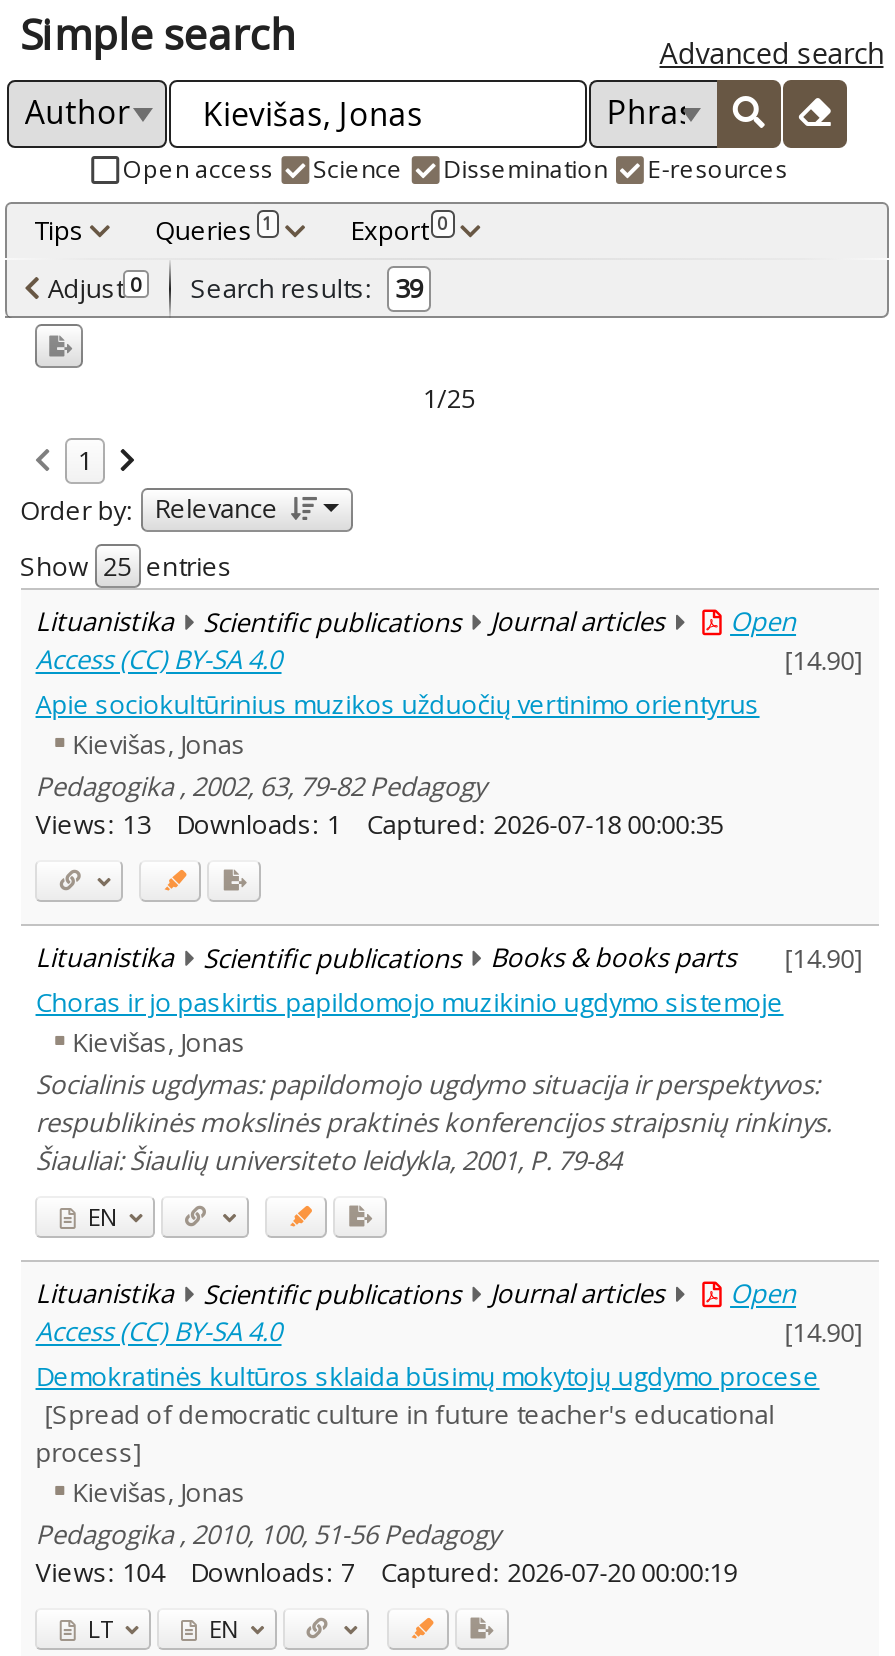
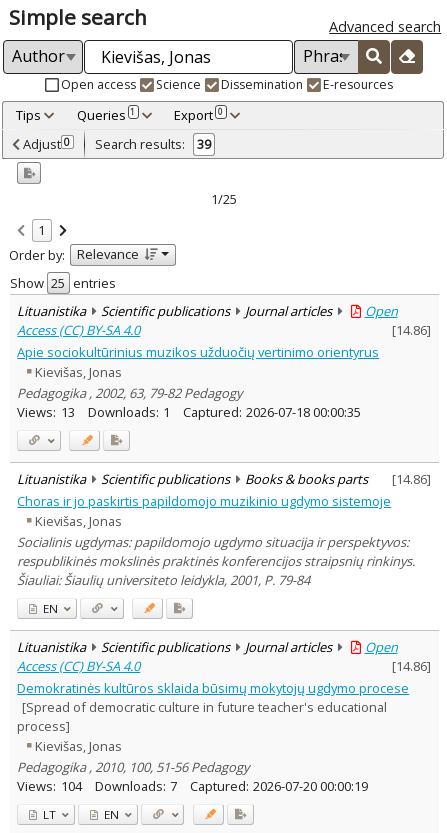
- [14.90]
+ [14.86]

- [14.90]
+ [14.86]

- [14.90]
+ [14.86]
